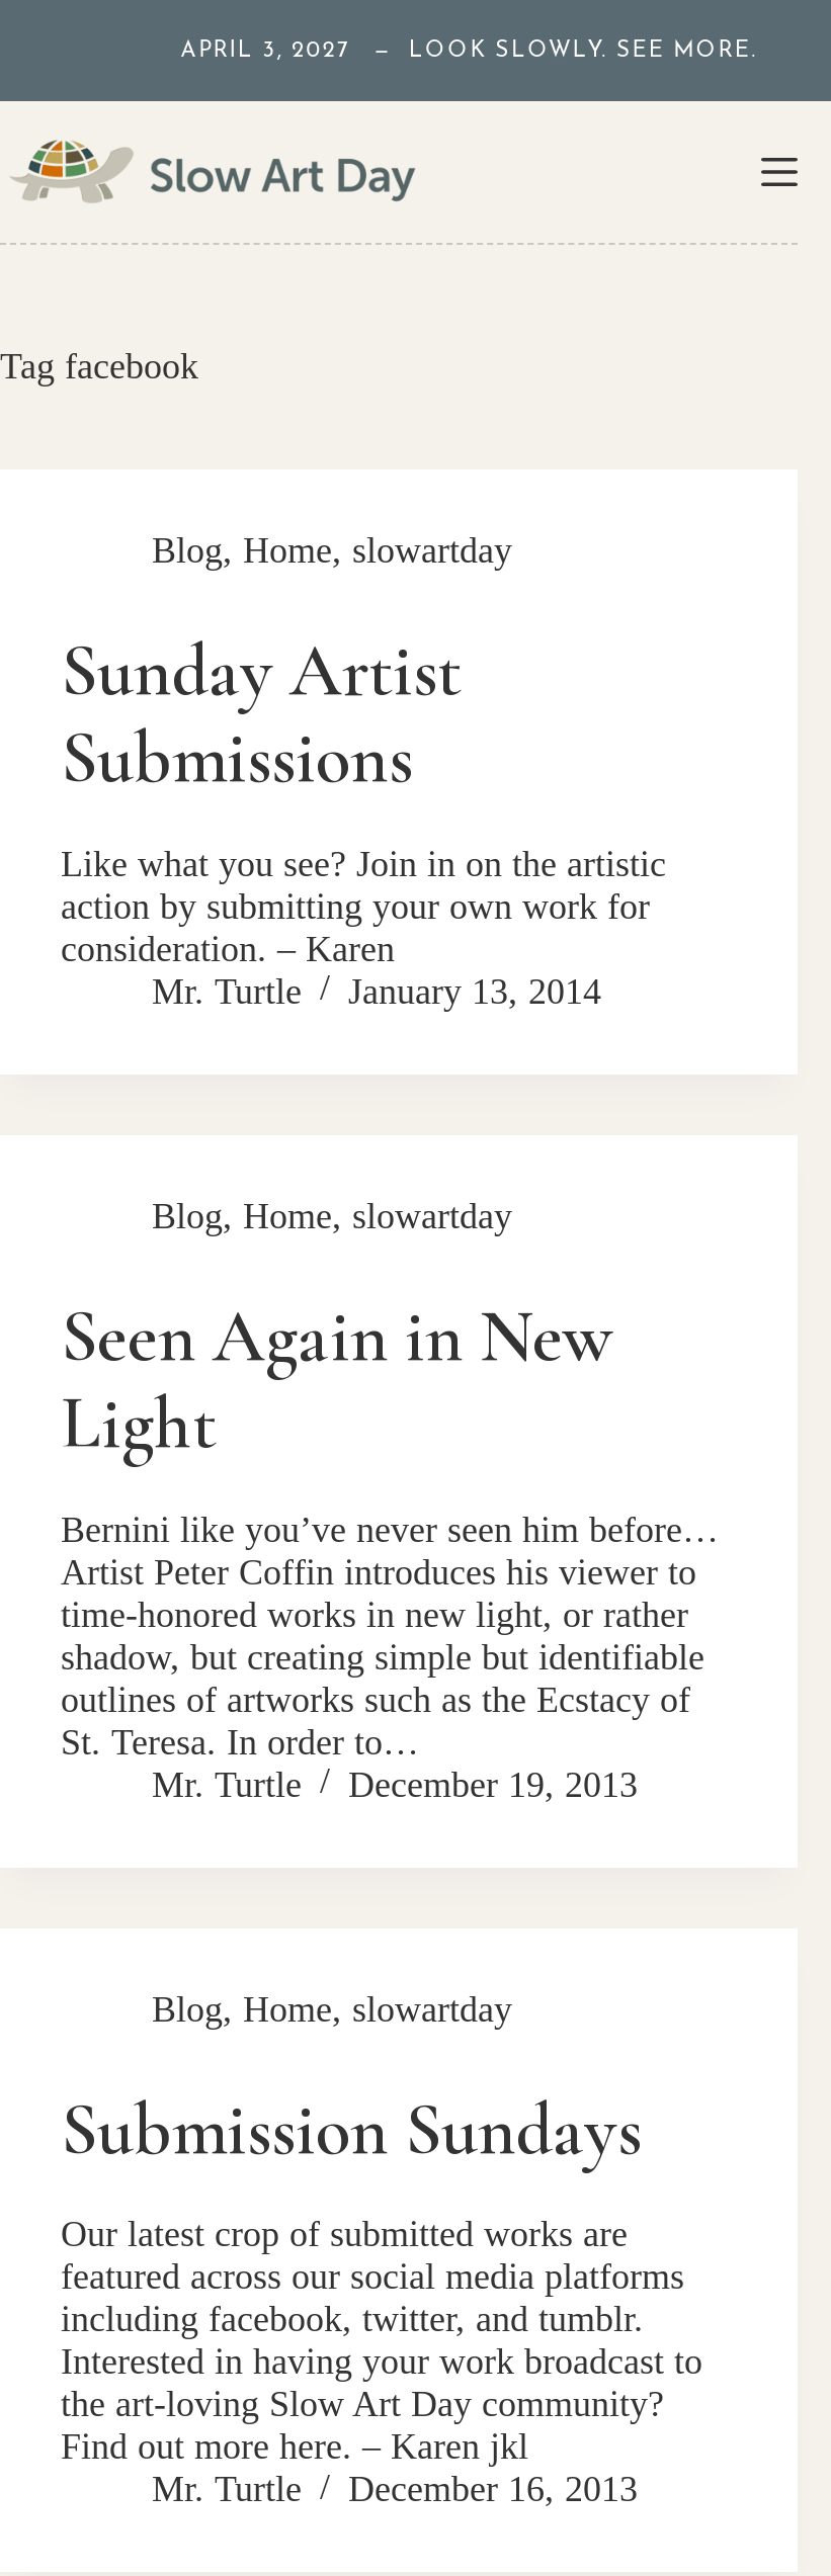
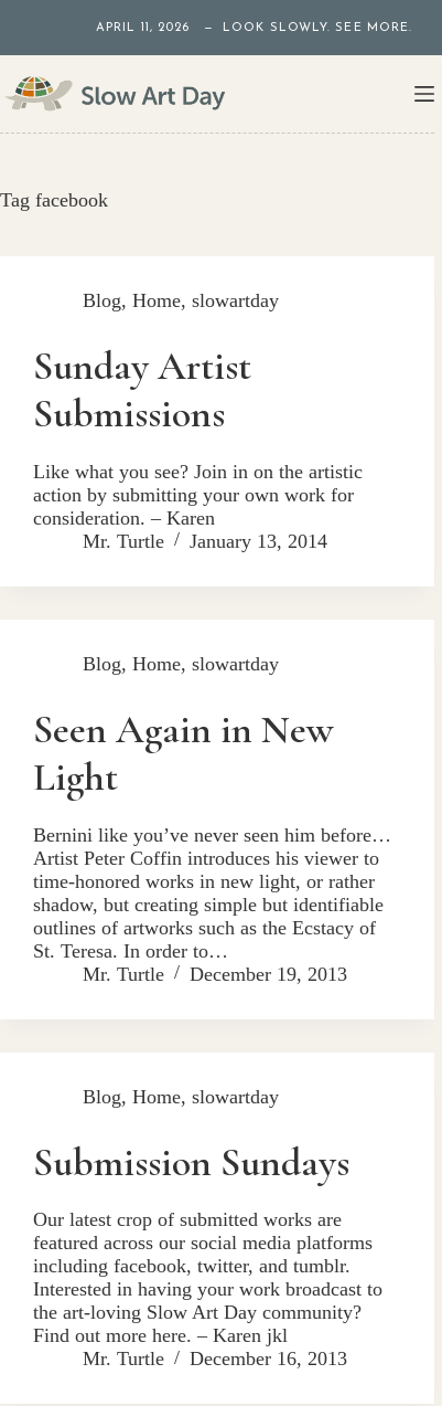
- APRIL 3, 2027 — LOOK SLOWLY. SEE MORE.
+ APRIL 11, 2026 — LOOK SLOWLY. SEE MORE.
